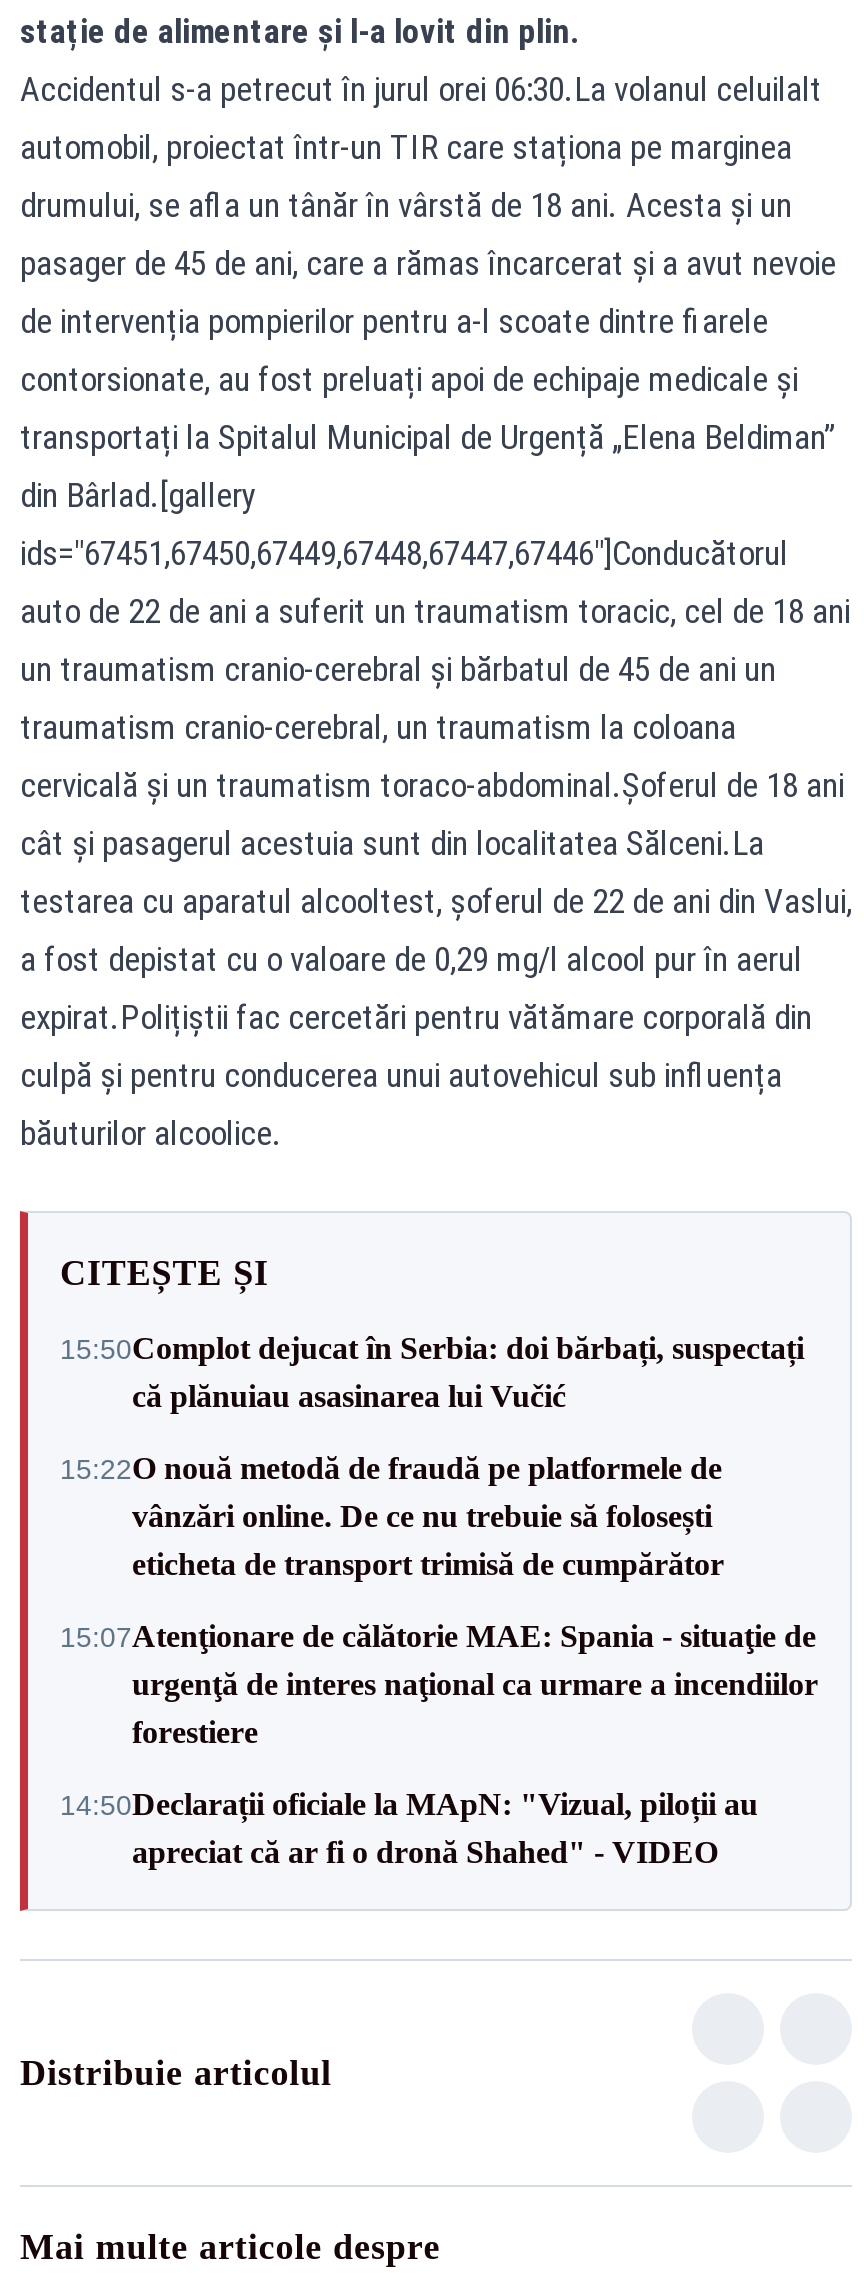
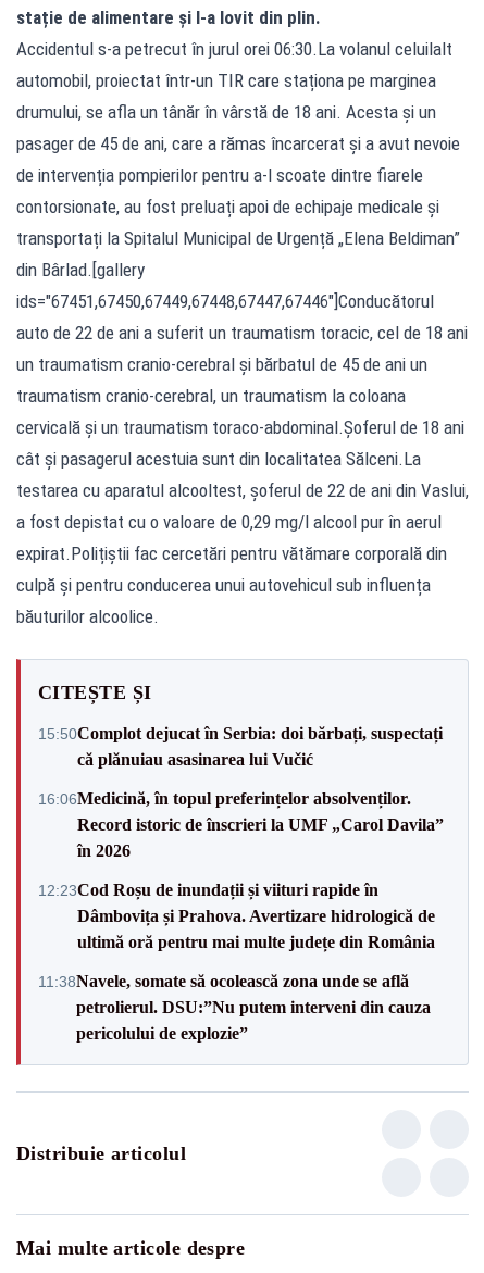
- 15:22O nouă metodă de fraudă pe platformele de
- vânzări online. De ce nu trebuie să folosești
- eticheta de transport trimisă de cumpărător
+ 16:06Medicină, în topul preferințelor absolvenților.
+ Record istoric de înscrieri la UMF „Carol Davila”
+ în 2026

- 15:07Atenţionare de călătorie MAE: Spania - situaţie de
- urgenţă de interes naţional ca urmare a incendiilor
- forestiere
+ 12:23Cod Roșu de inundații și viituri rapide în
+ Dâmbovița și Prahova. Avertizare hidrologică de
+ ultimă oră pentru mai multe județe din România

- 14:50Declarații oficiale la MApN: "Vizual, piloții au
- apreciat că ar fi o dronă Shahed" - VIDEO
+ 11:38Navele, somate să ocolească zona unde se află
+ petrolierul. DSU:”Nu putem interveni din cauza
+ pericolului de explozie”
